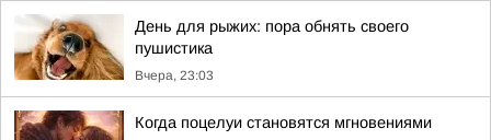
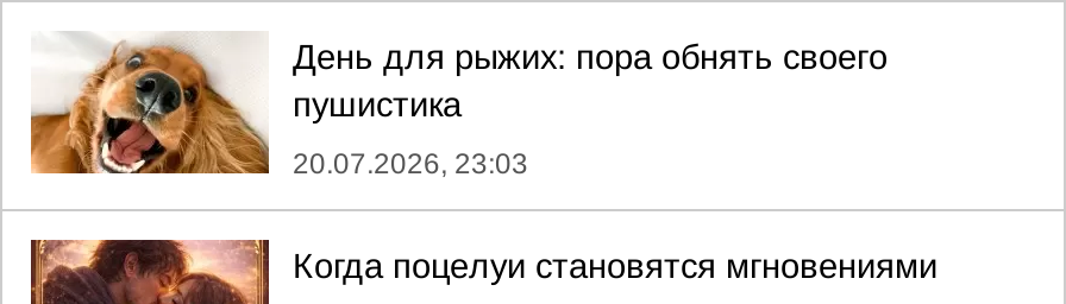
- Вчера, 23:03
+ 20.07.2026, 23:03
